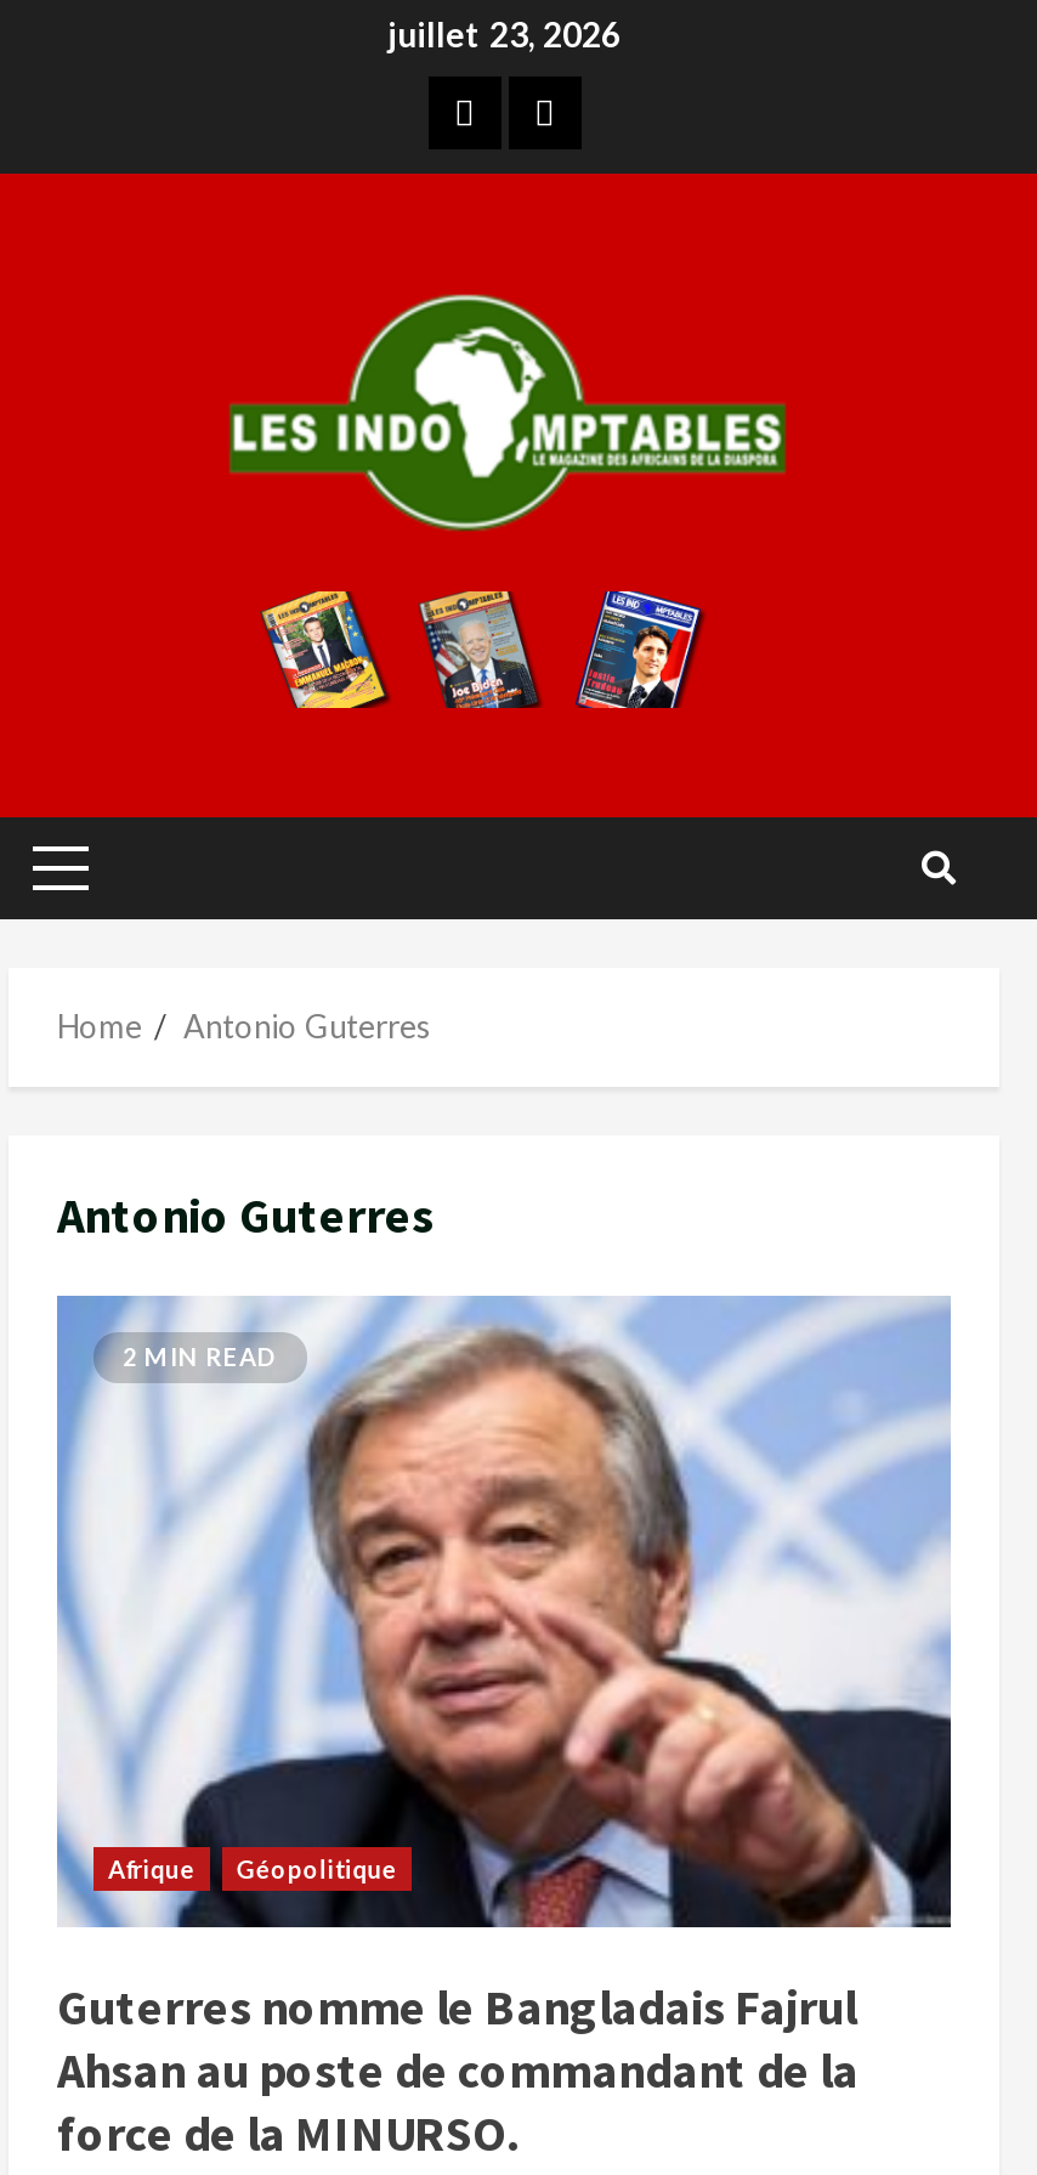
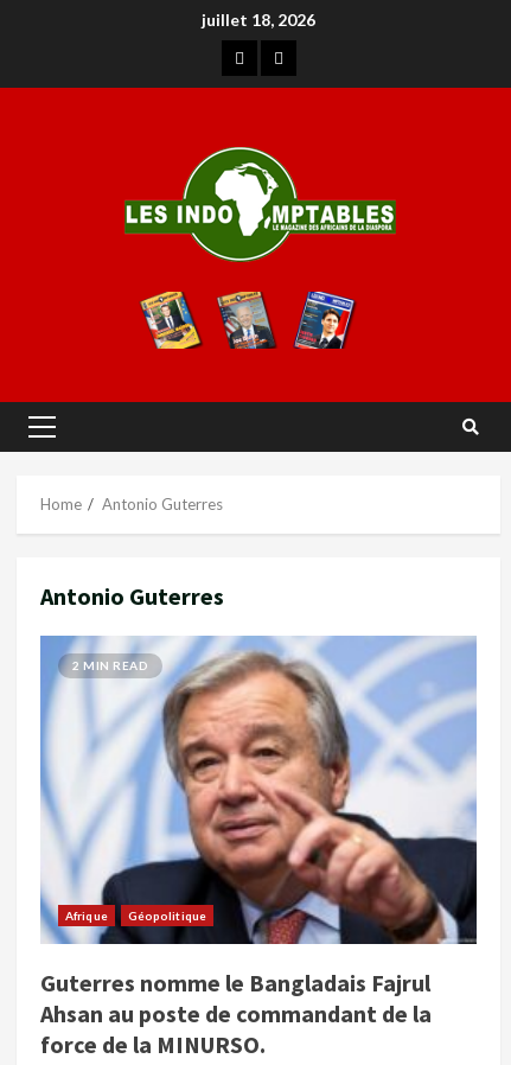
- juillet 23, 2026
+ juillet 18, 2026
